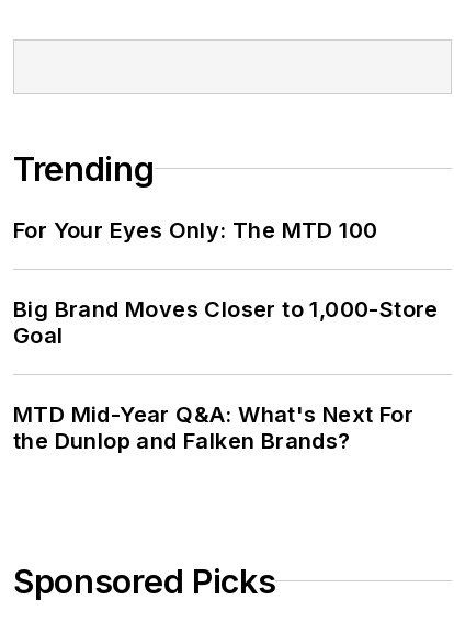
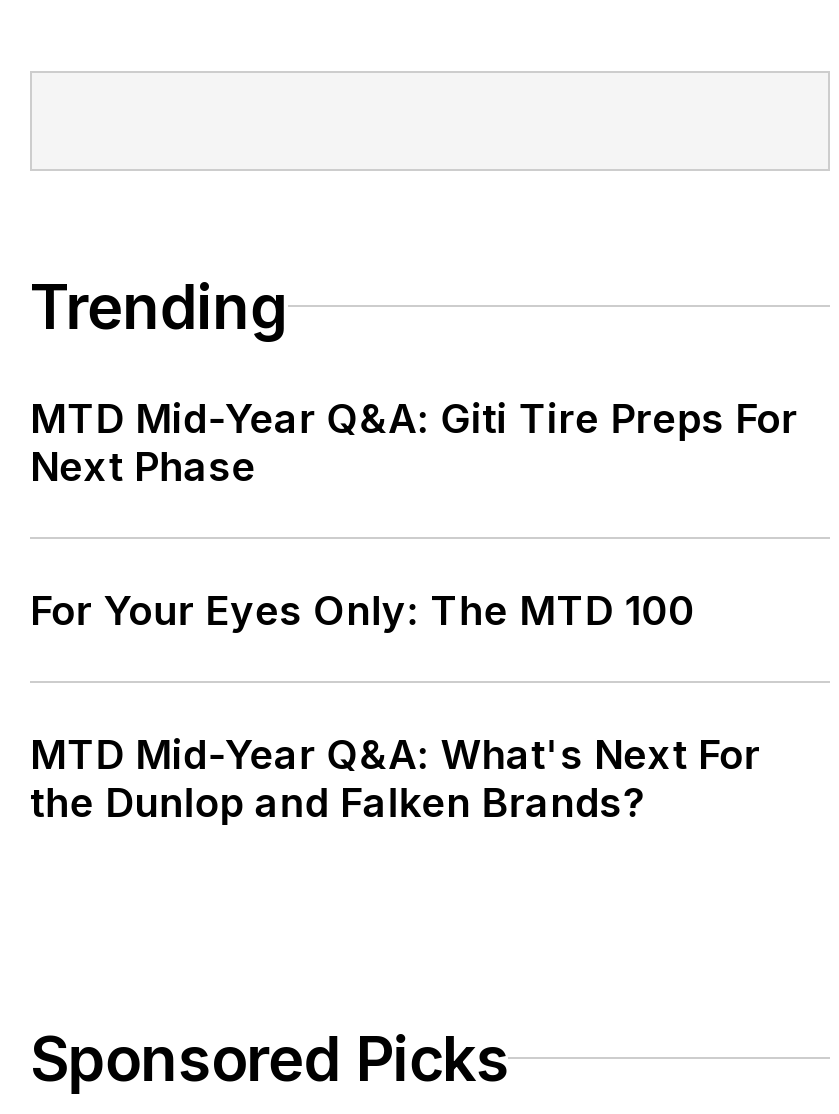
+ MTD Mid-Year Q&A: Giti Tire Preps For
+ Next Phase

moved down: For Your Eyes Only: The MTD 100

- Big Brand Moves Closer to 1,000-Store
- Goal
